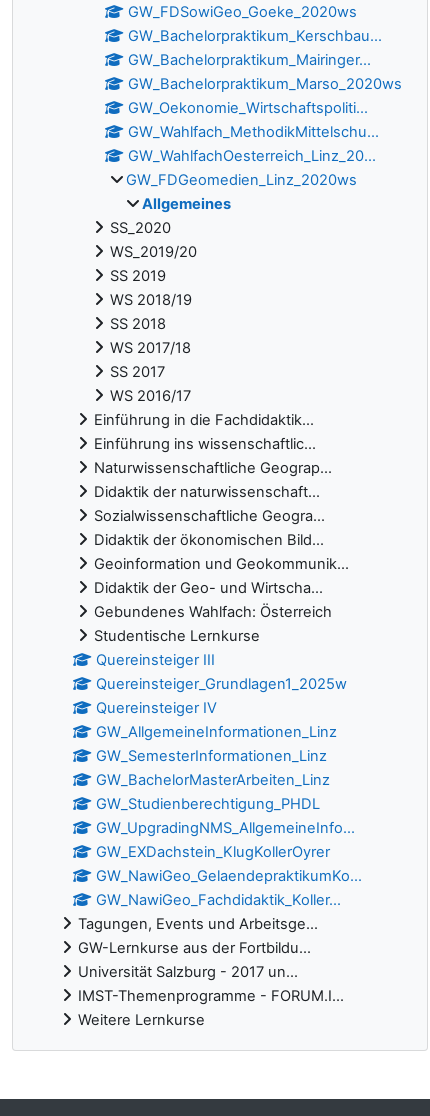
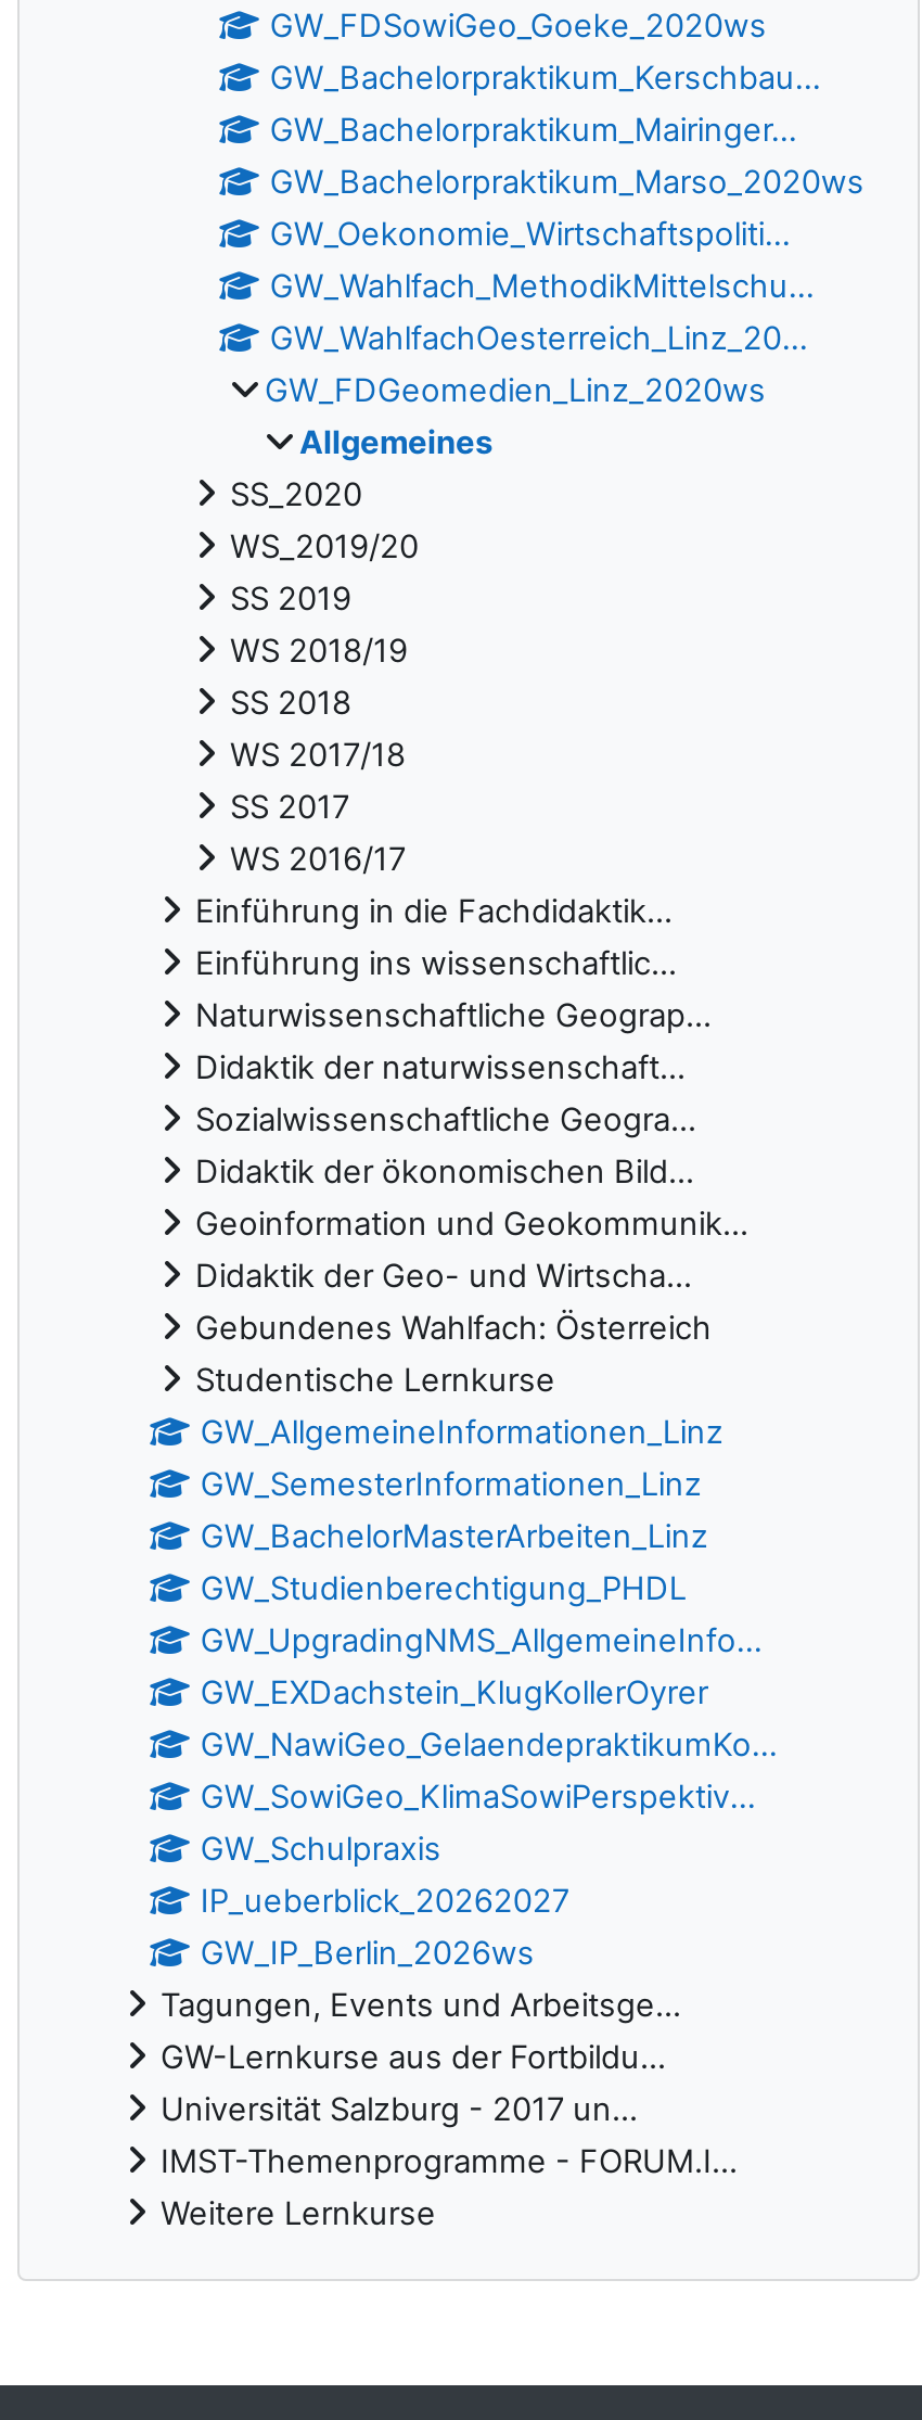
- Quereinsteiger III
- Quereinsteiger_Grundlagen1_2025w
- Quereinsteiger IV

moved up: GW_AllgemeineInformationen_Linz | GW_SemesterInformationen_Linz | GW_BachelorMasterArbeiten_Linz | GW_Studienberechtigung_PHDL | GW_UpgradingNMS_AllgemeineInfo... | GW_EXDachstein_KlugKollerOyrer | GW_NawiGeo_GelaendepraktikumKo...

- GW_NawiGeo_Fachdidaktik_Koller...
+ GW_SowiGeo_KlimaSowiPerspektiv...
+ GW_Schulpraxis
+ IP_ueberblick_20262027
+ GW_IP_Berlin_2026ws
